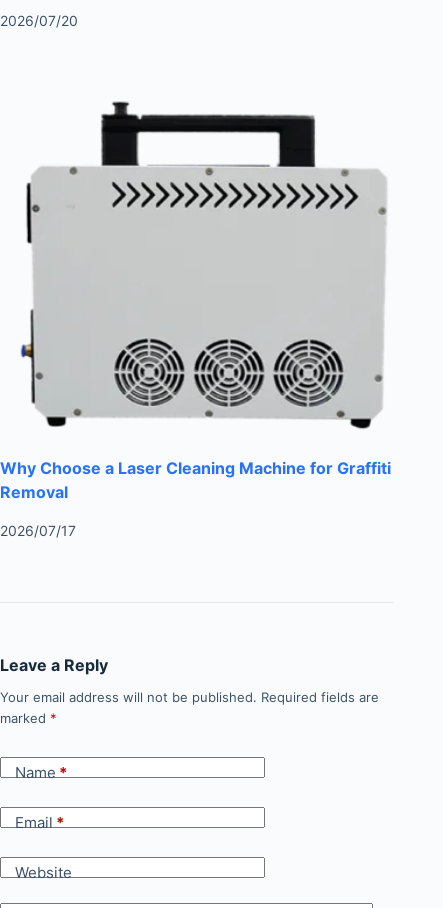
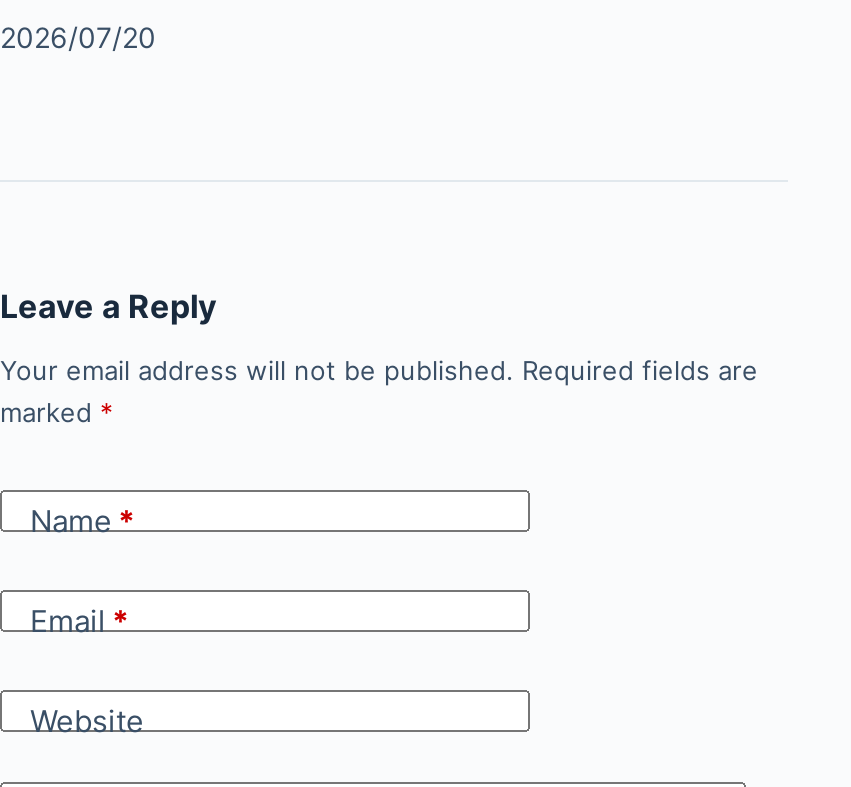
- [image]
- Why Choose a Laser Cleaning Machine for Graffiti
- Removal
- 2026/07/17
